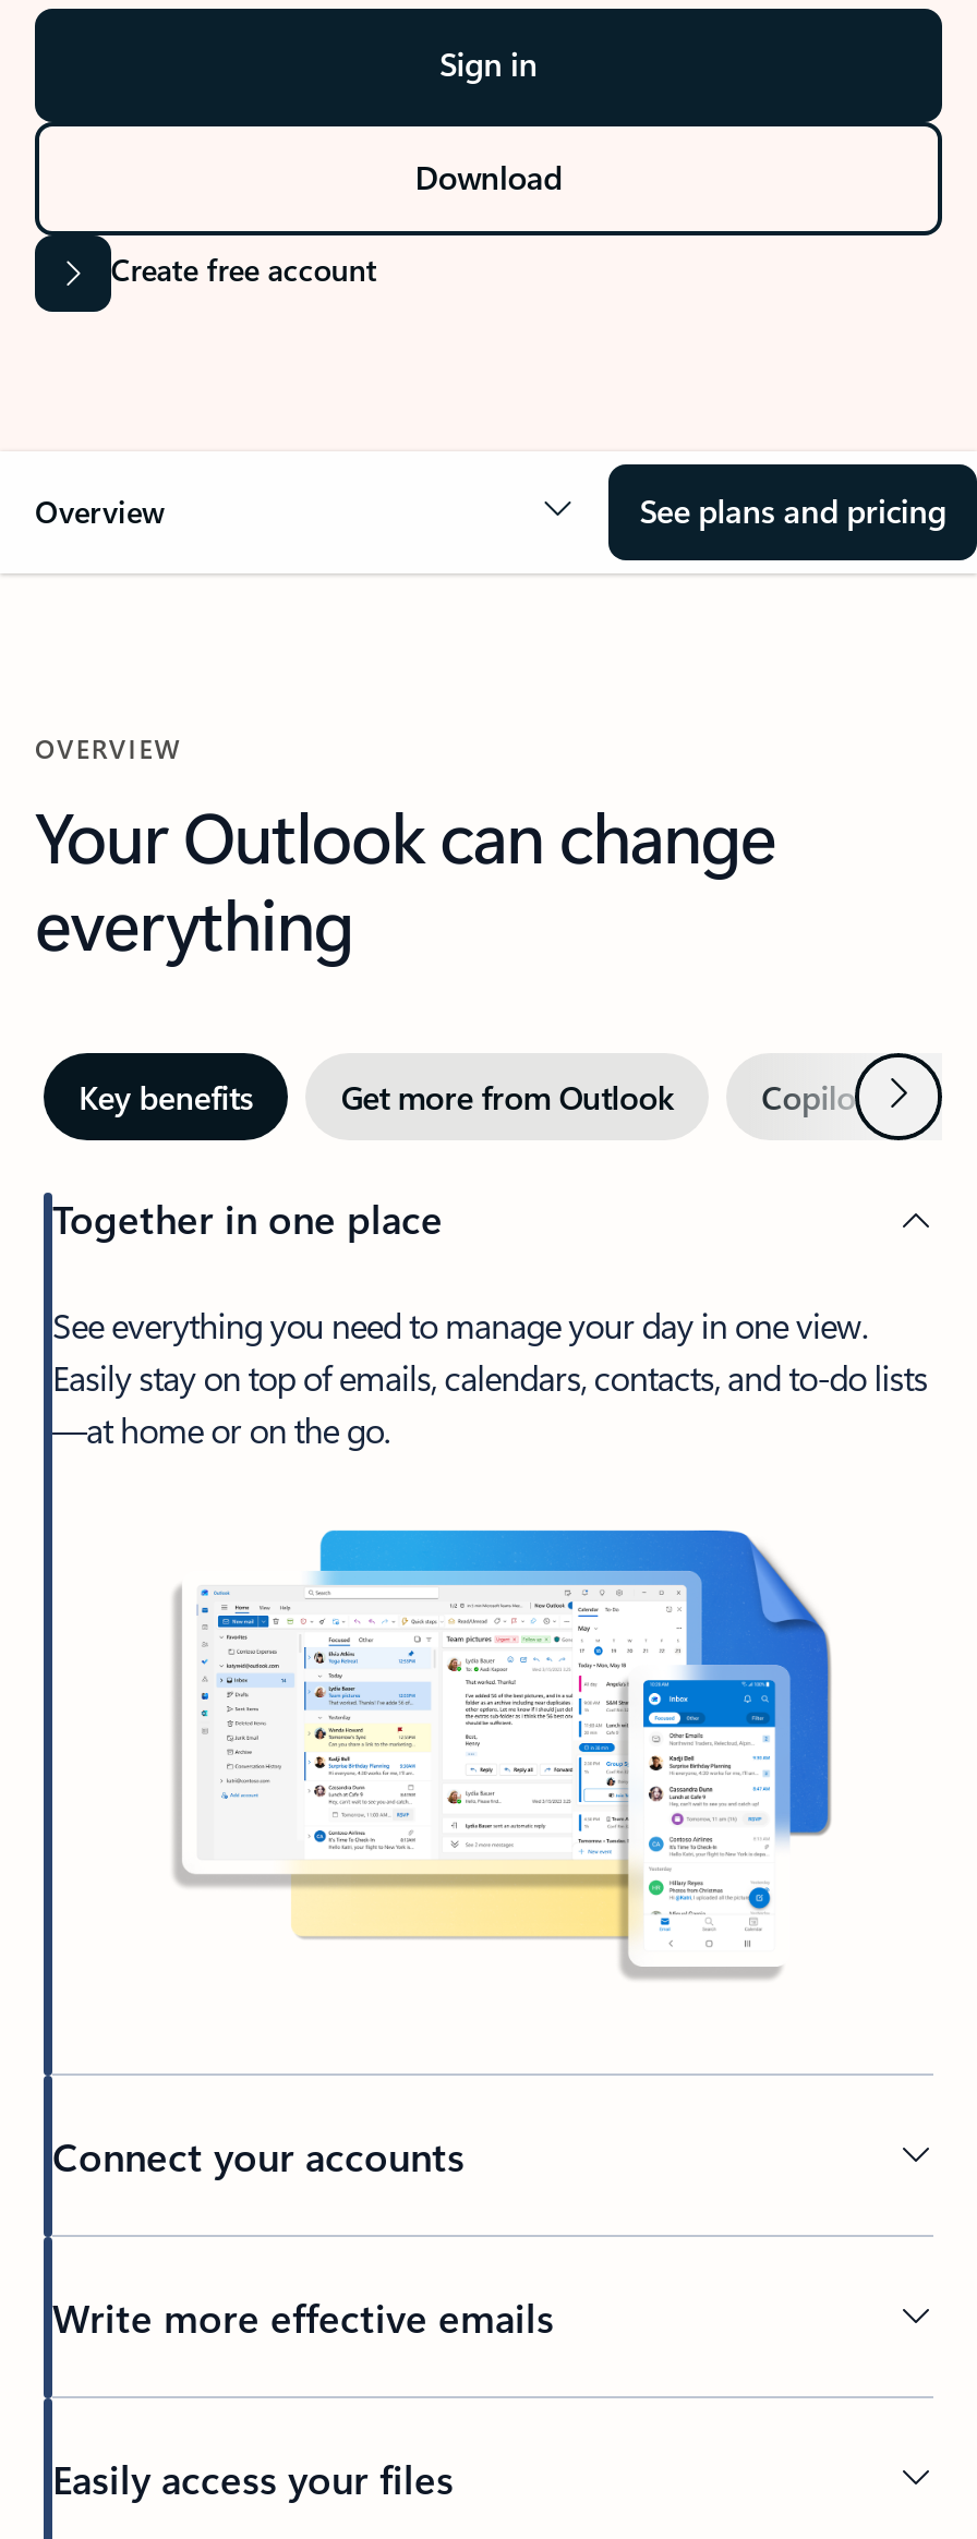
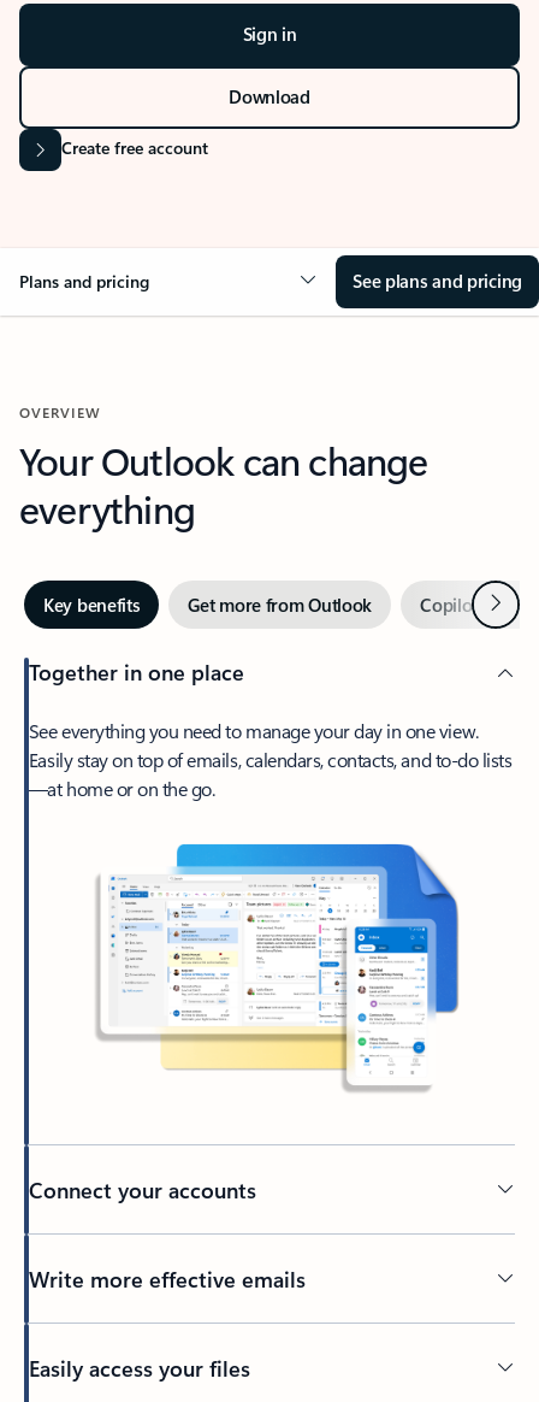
- Overview
+ Plans and pricing
